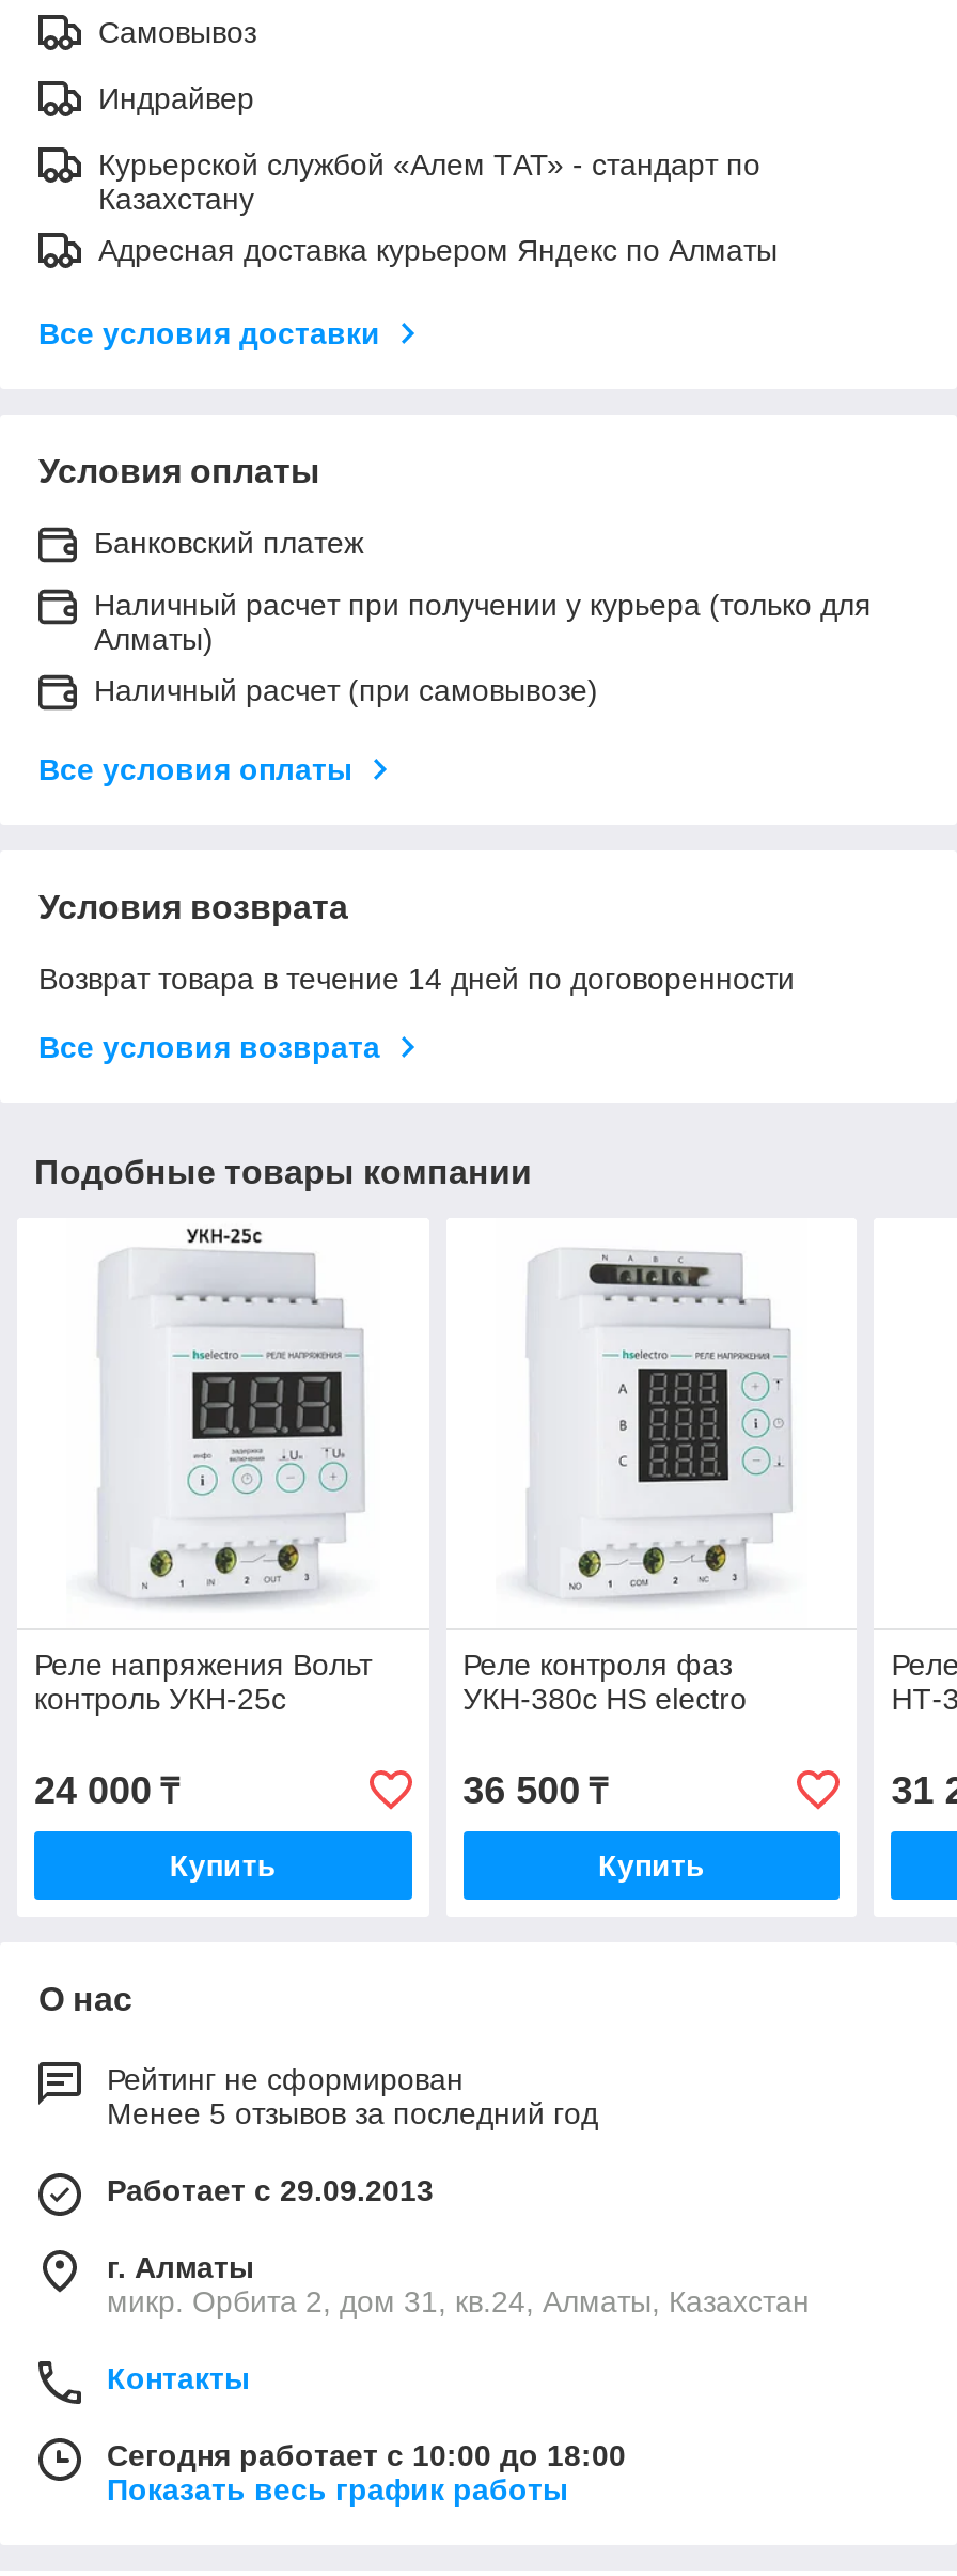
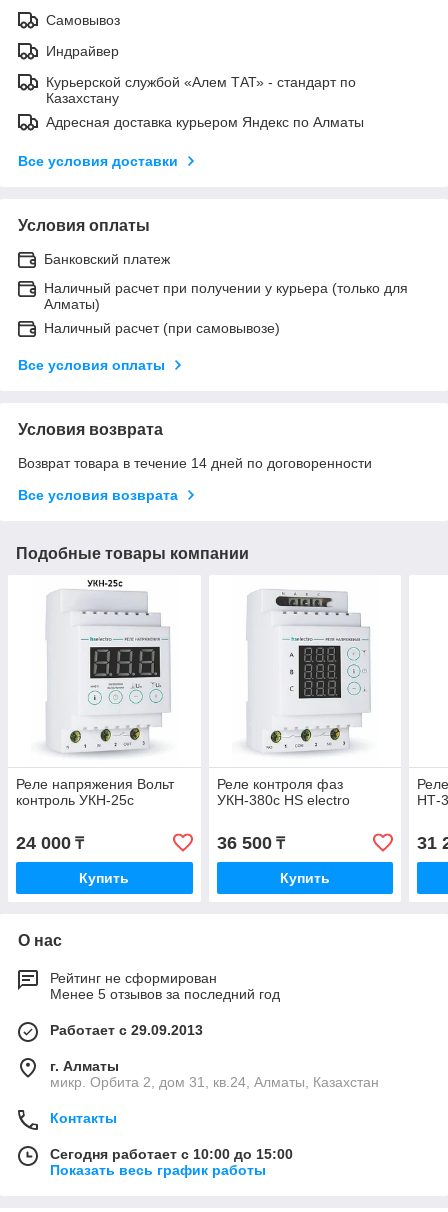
- Сегодня работает с 10:00 до 18:00
+ Сегодня работает с 10:00 до 15:00
